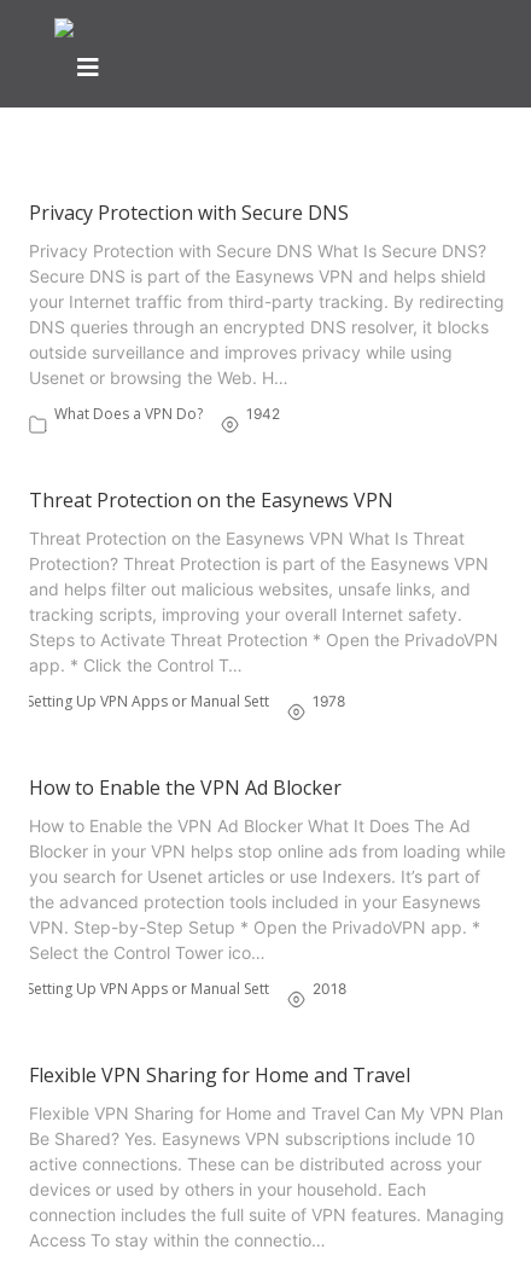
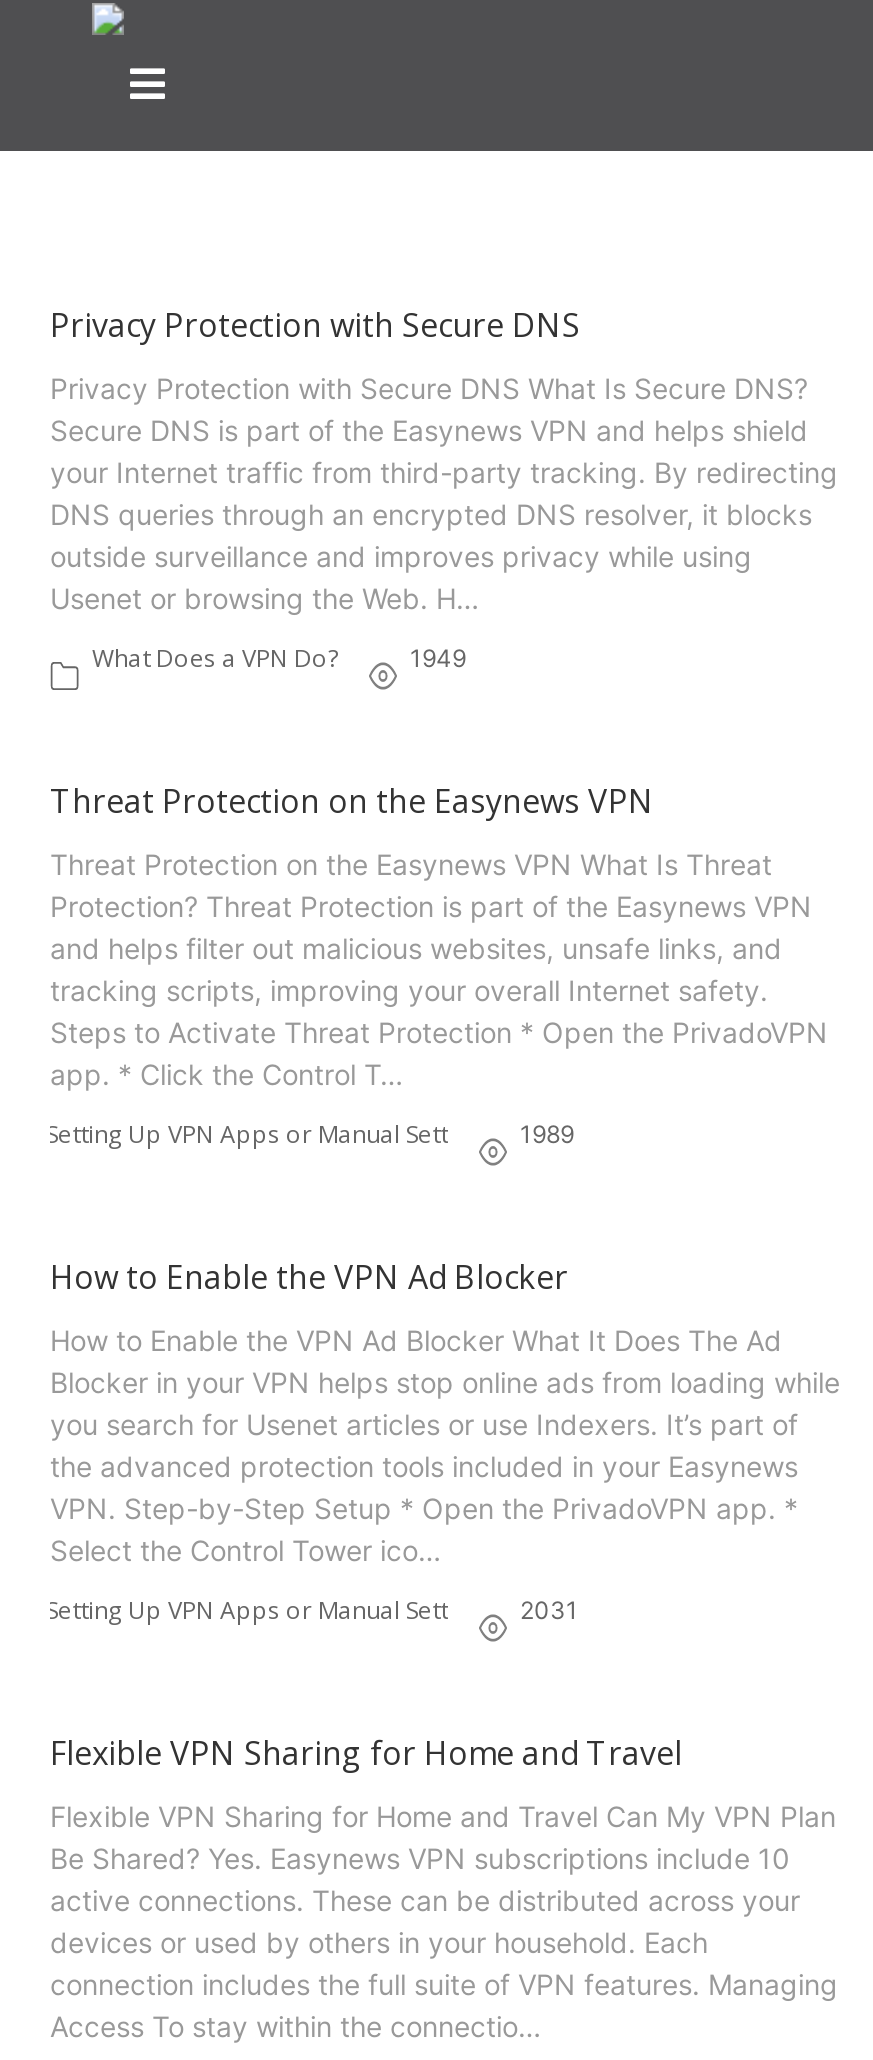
- 1942
+ 1949

- 1978
+ 1989

- 2018
+ 2031
